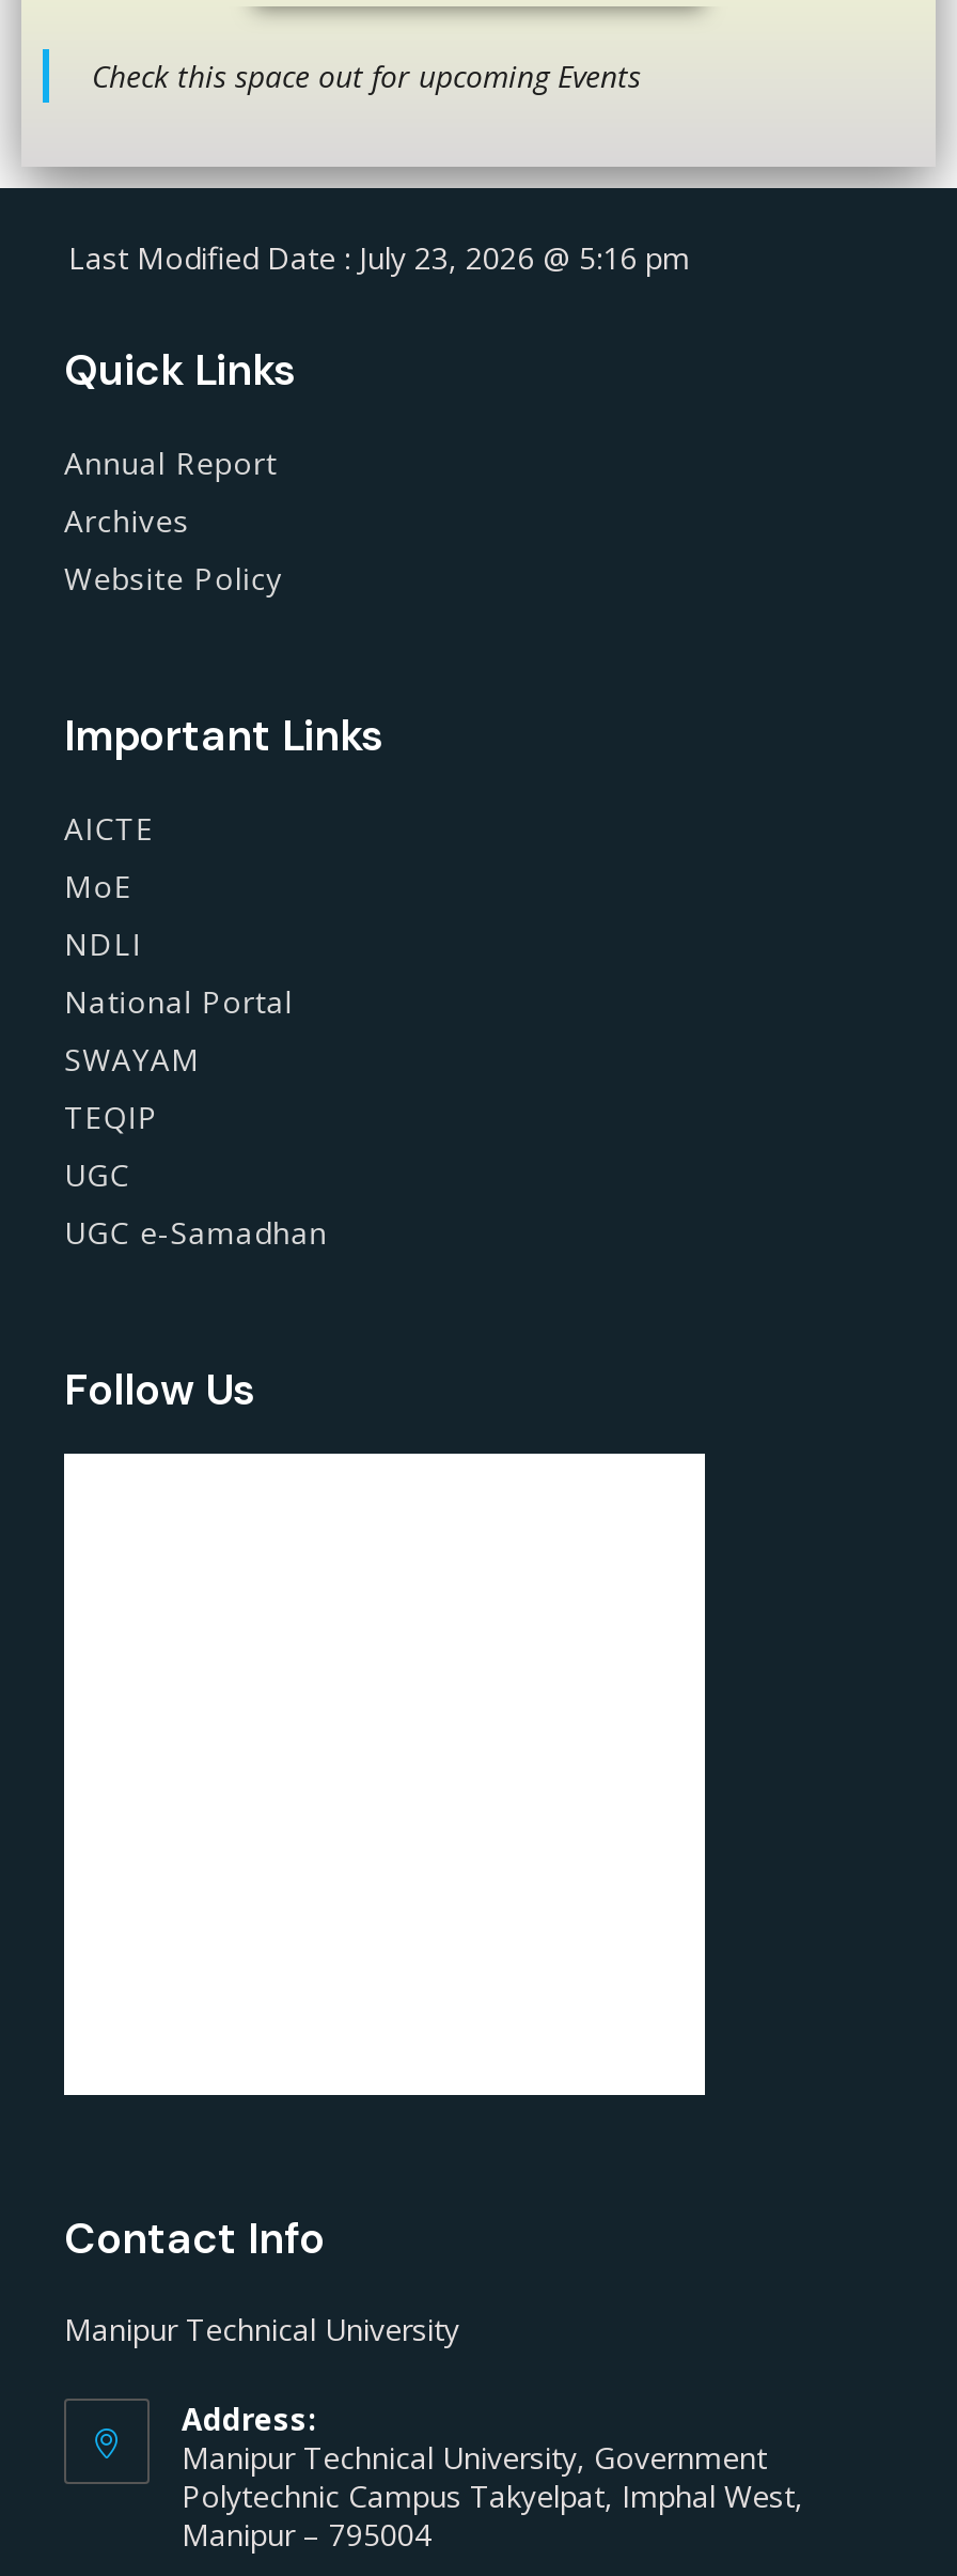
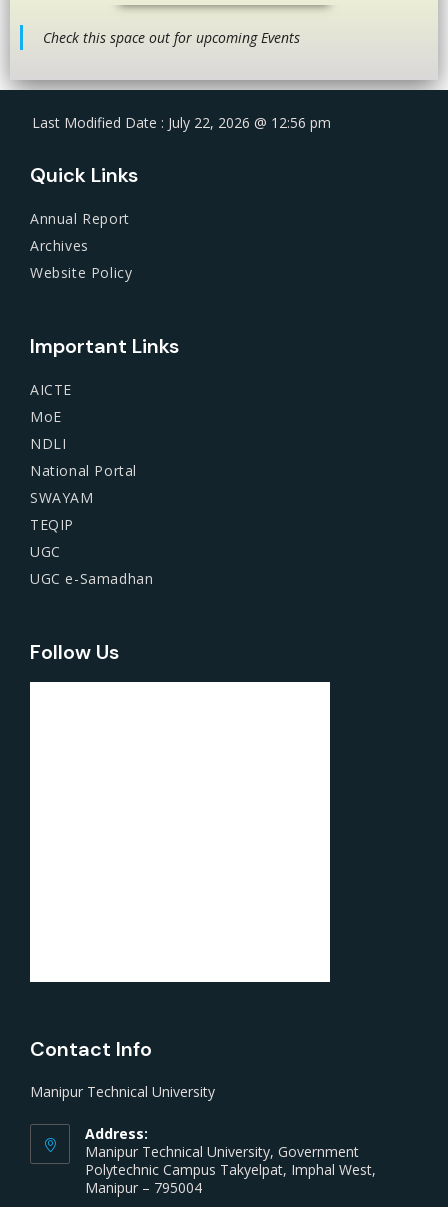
- Last Modified Date : July 23, 2026 @ 5:16 pm
+ Last Modified Date : July 22, 2026 @ 12:56 pm
